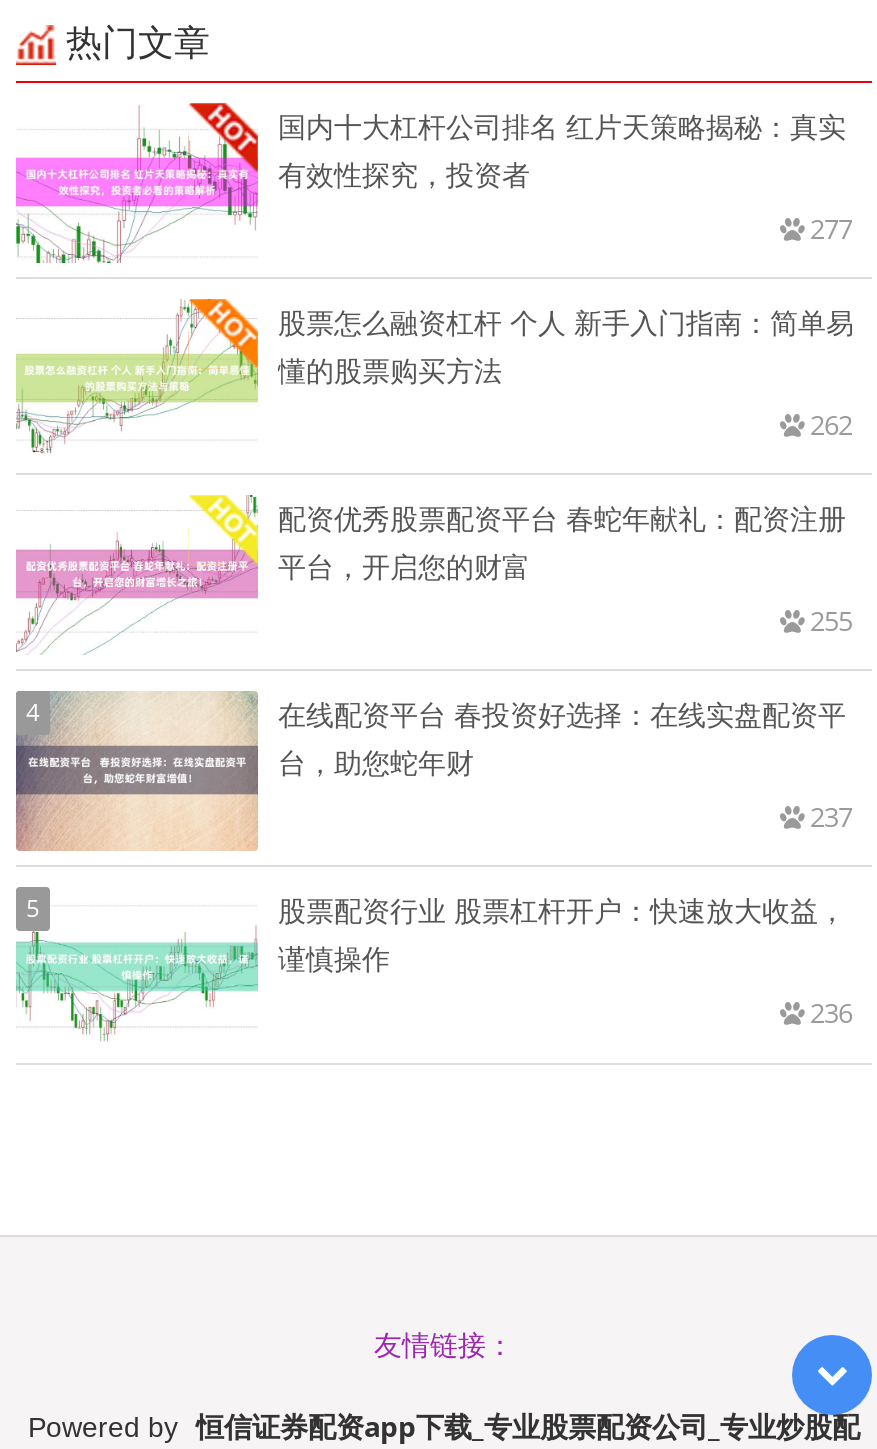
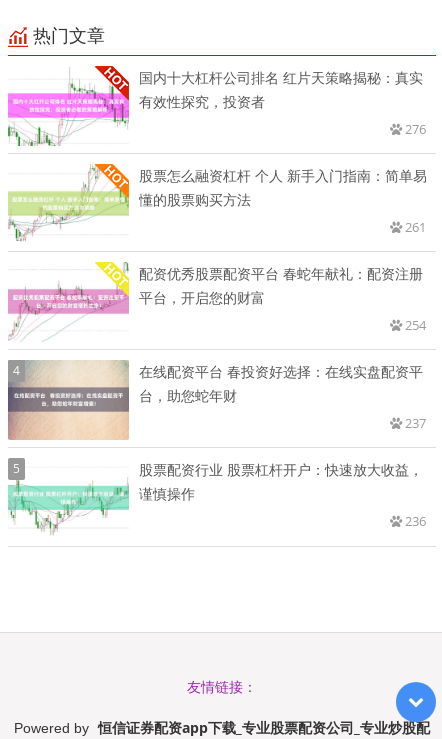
- 277
+ 276

- 262
+ 261

- 255
+ 254
